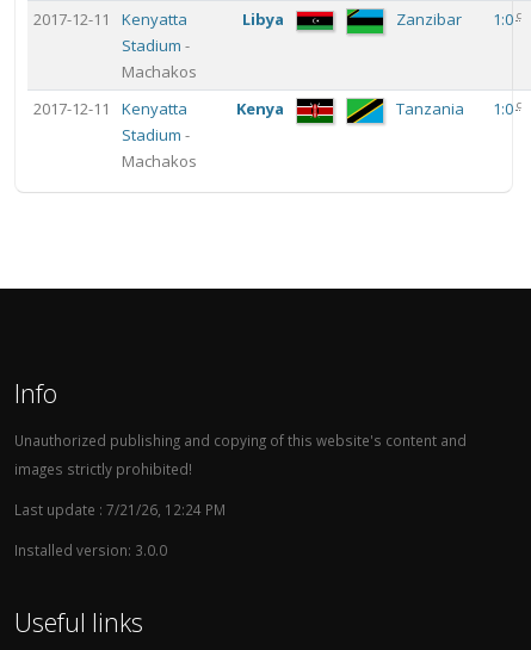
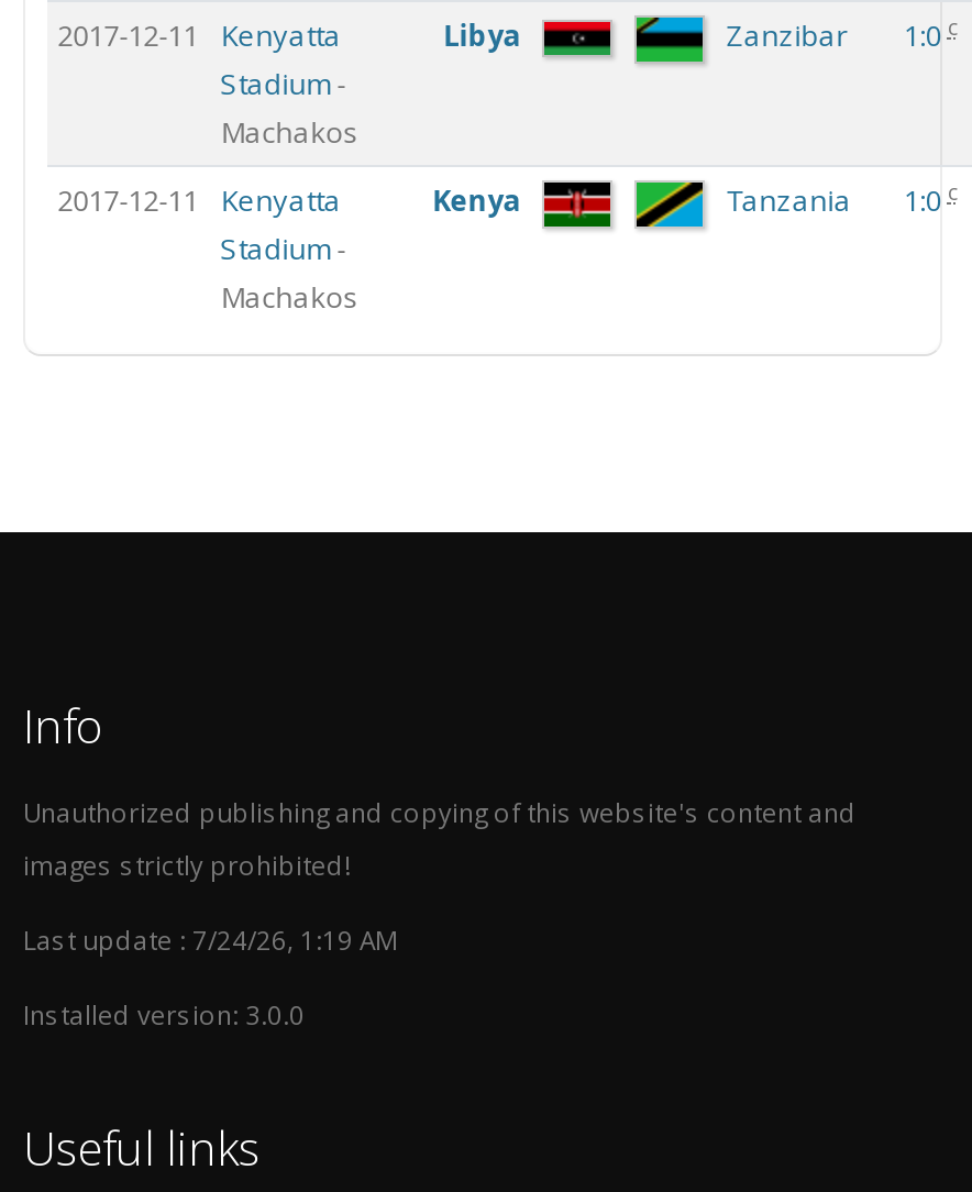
- Last update : 7/21/26, 12:24 PM
+ Last update : 7/24/26, 1:19 AM
